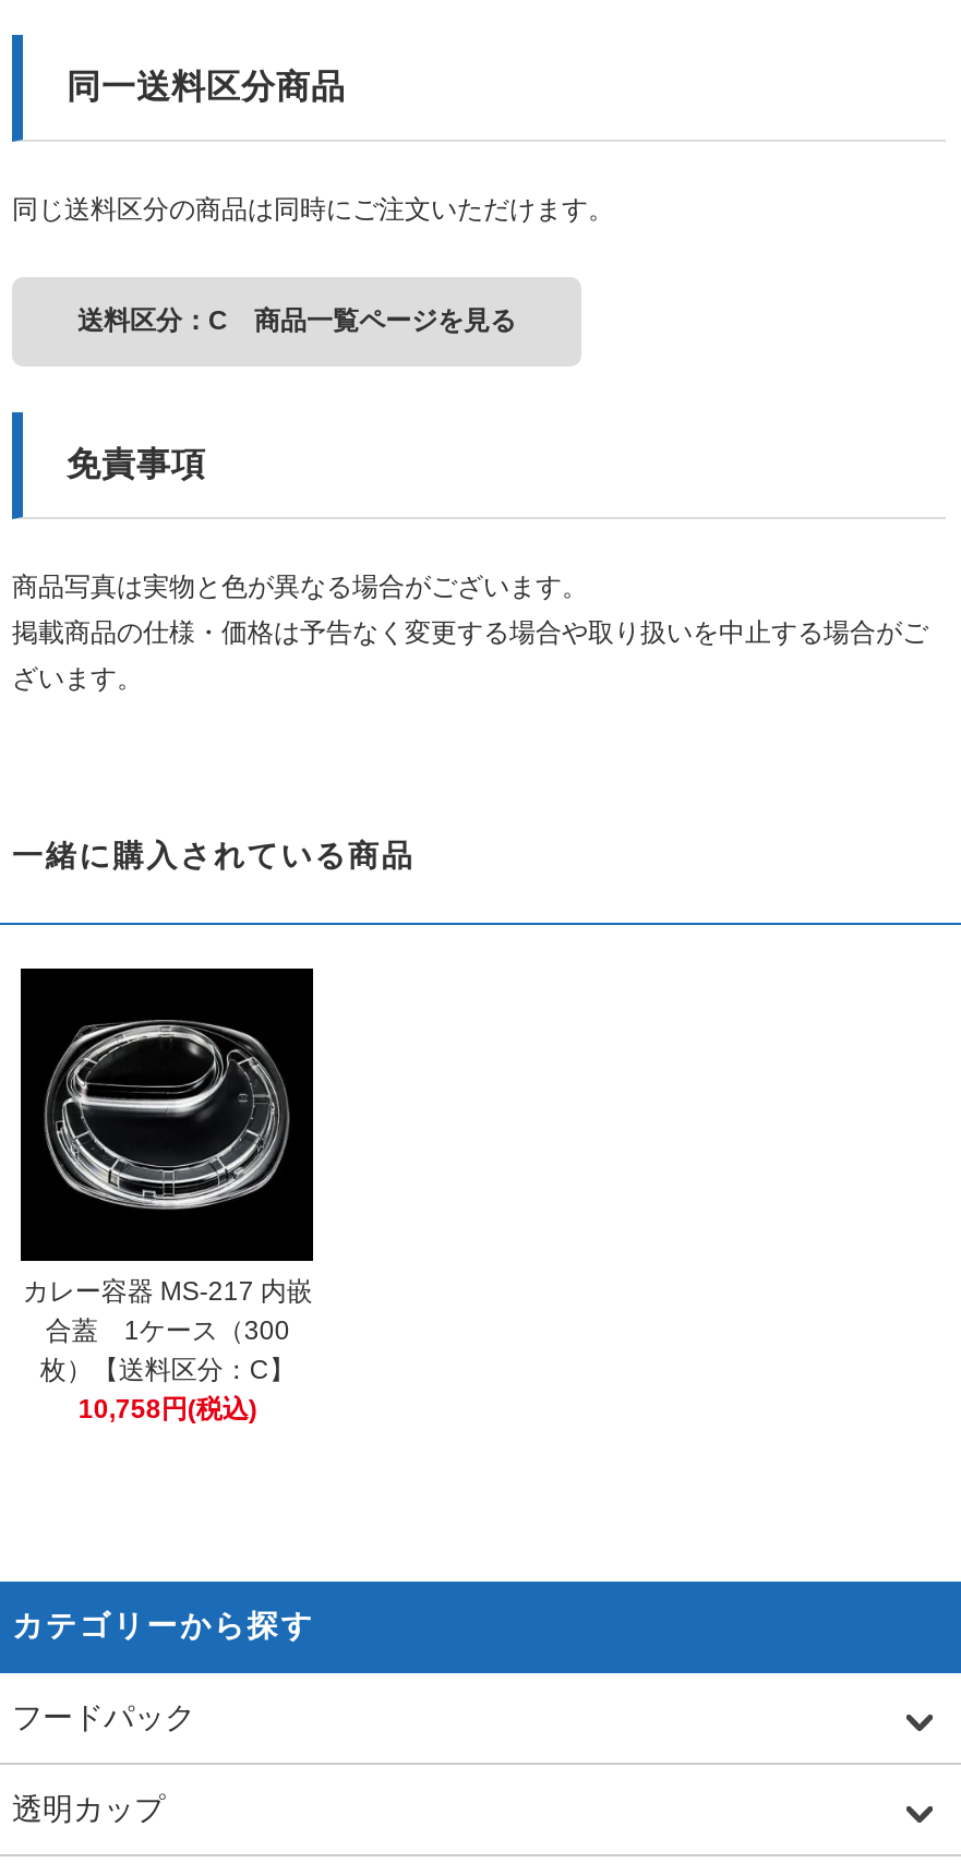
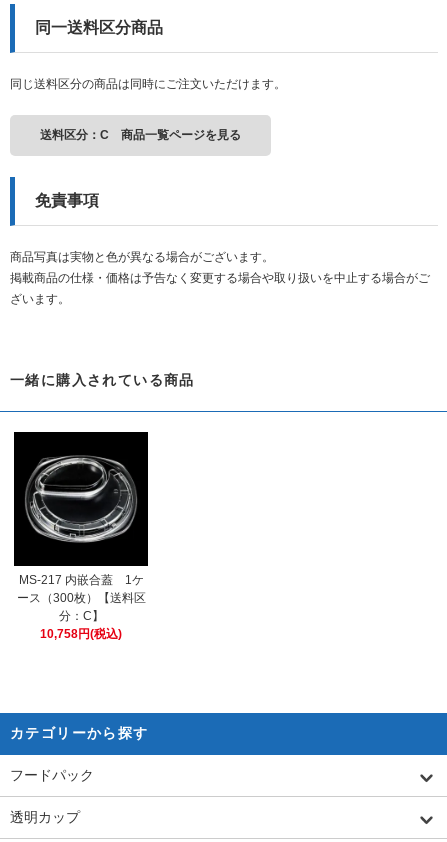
- カレー容器 MS-217 内嵌
- 合蓋 1ケース（300
- 枚）【送料区分：C】
+ MS-217 内嵌合蓋 1ケ
+ ース（300枚）【送料区
+ 分：C】
